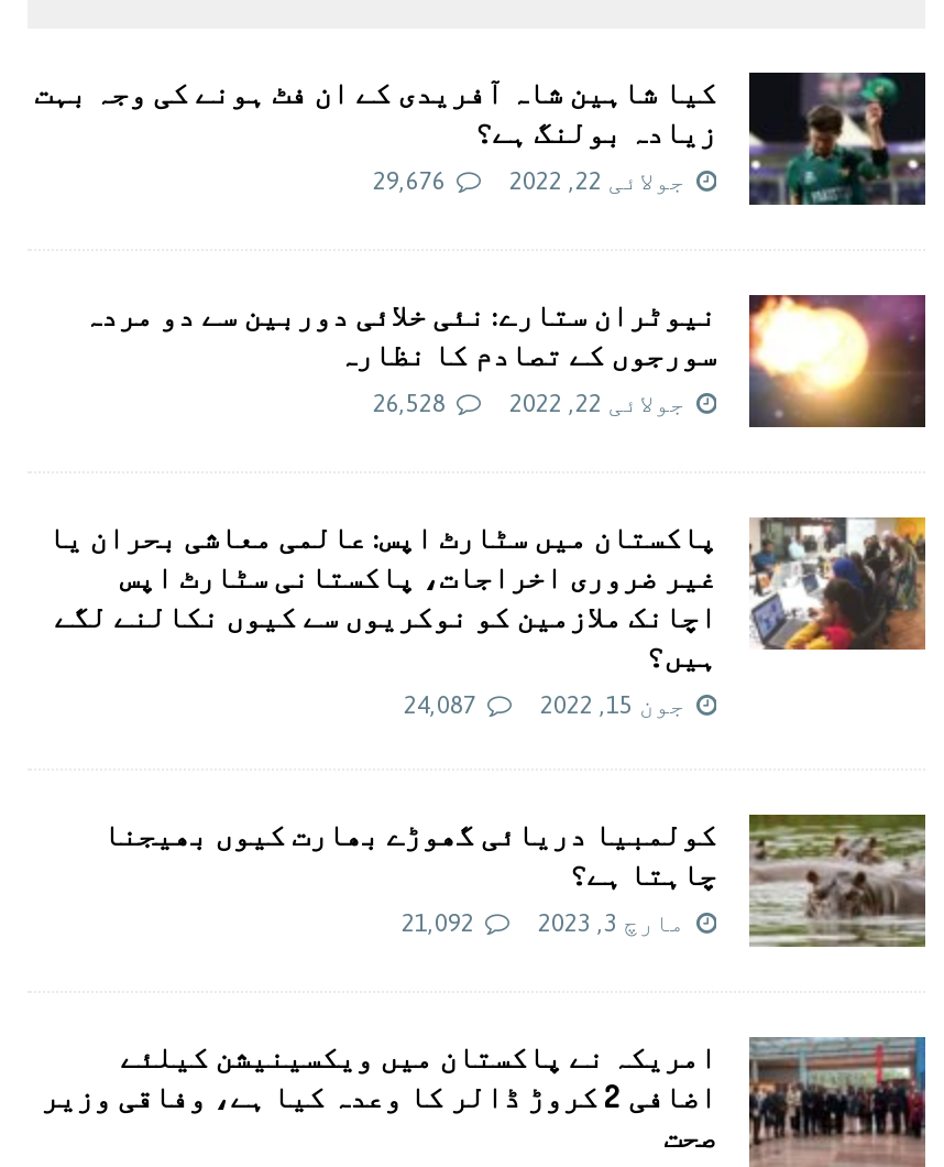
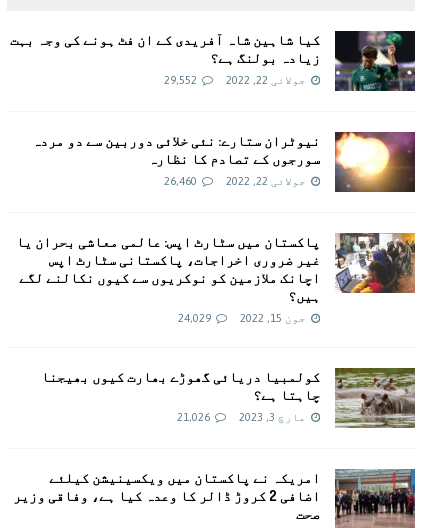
- 29,676
+ 29,552

- 26,528
+ 26,460

- 24,087
+ 24,029

- 21,092
+ 21,026
